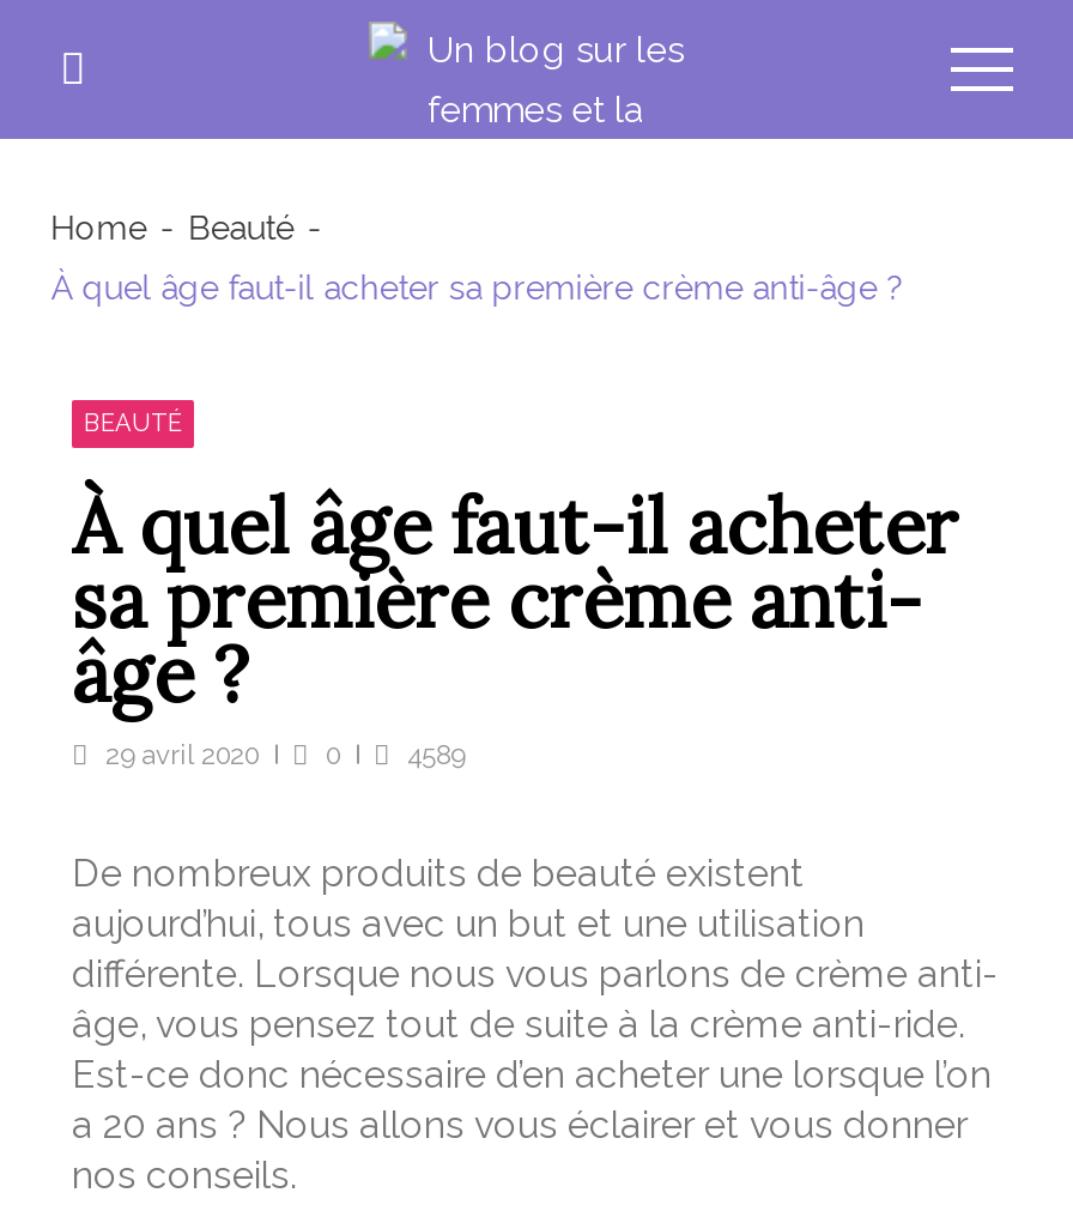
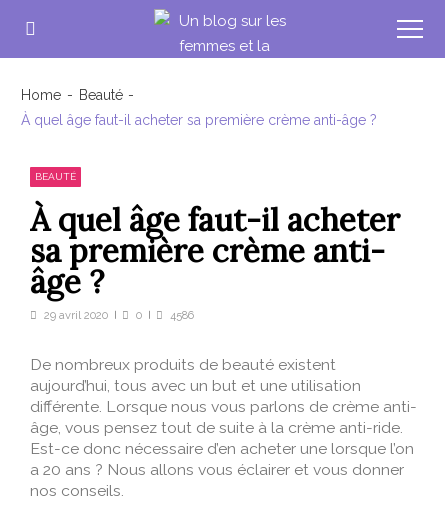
- 29 avril 2020 0 4589
+ 29 avril 2020 0 4586
